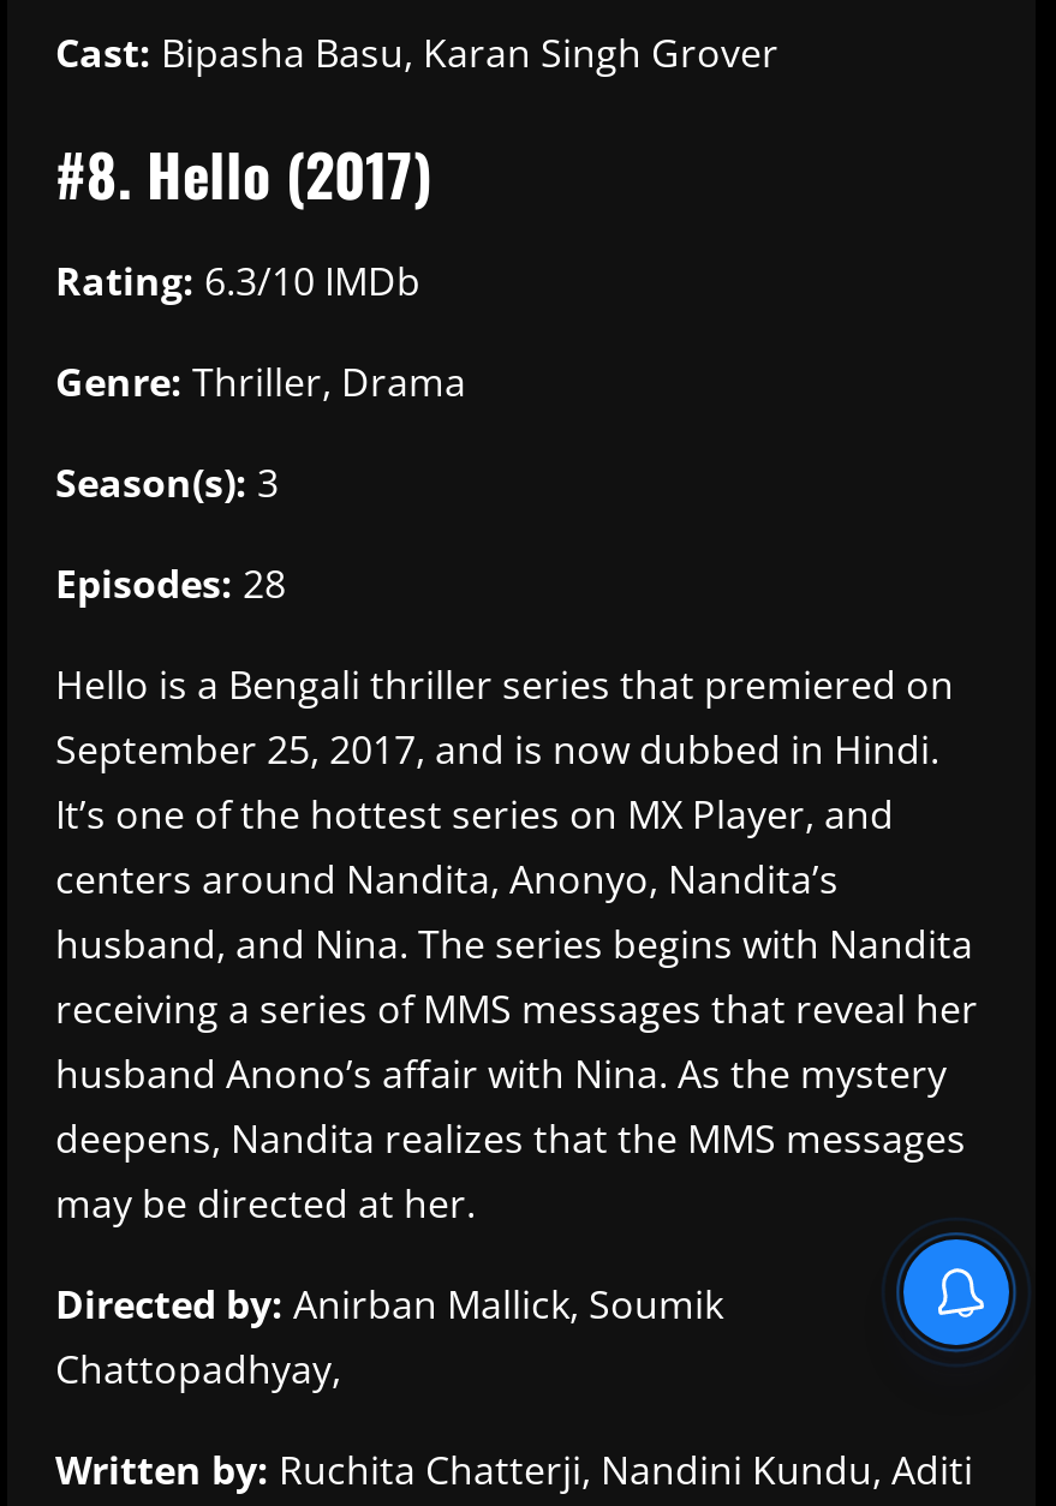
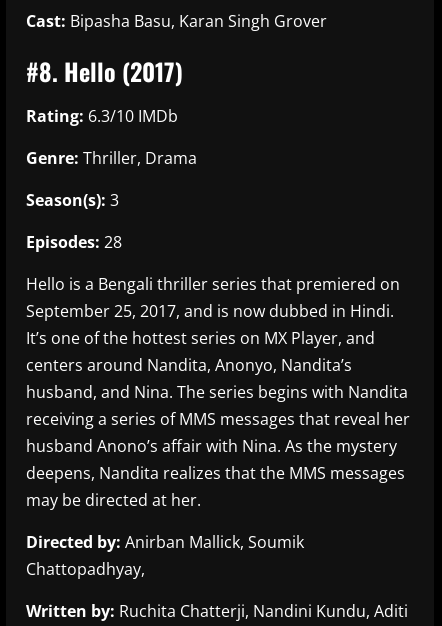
- [image]
